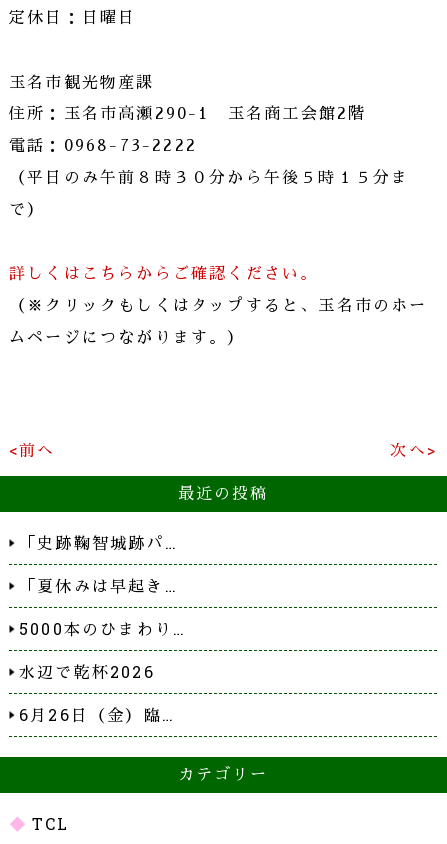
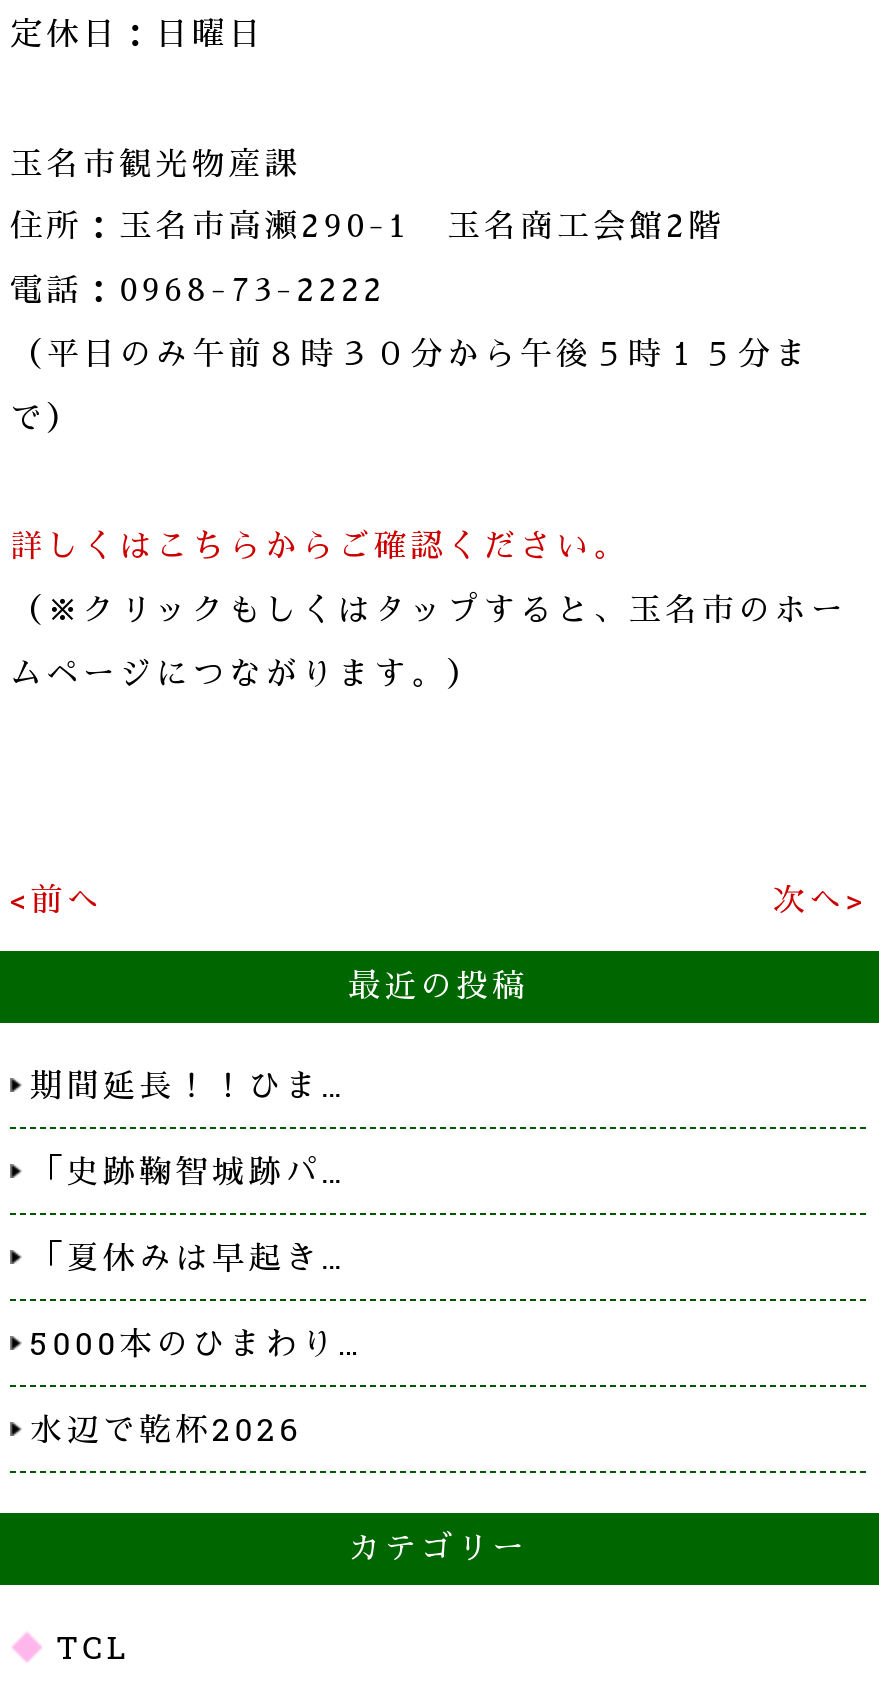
+ 期間延長！！ひま…

moved down: 「史跡鞠智城跡パ… | 「夏休みは早起き… | 5000本のひまわり… | 水辺で乾杯2026

- 6月26日（金）臨…
